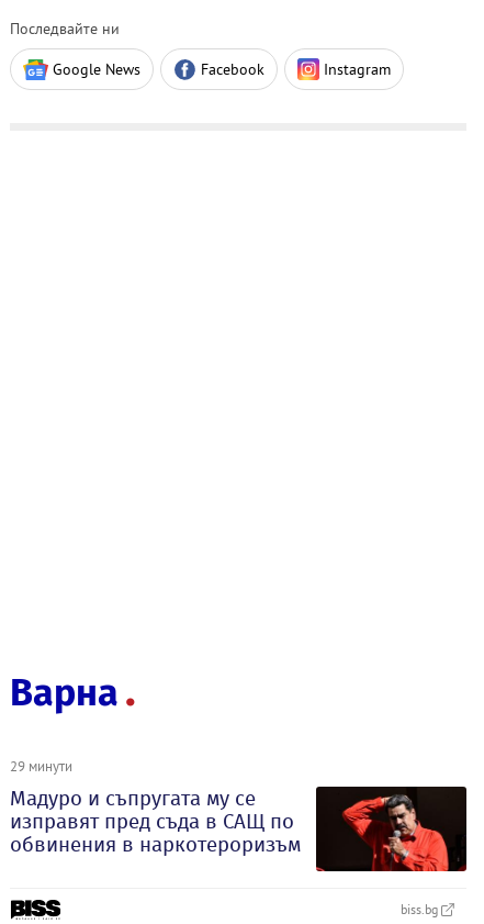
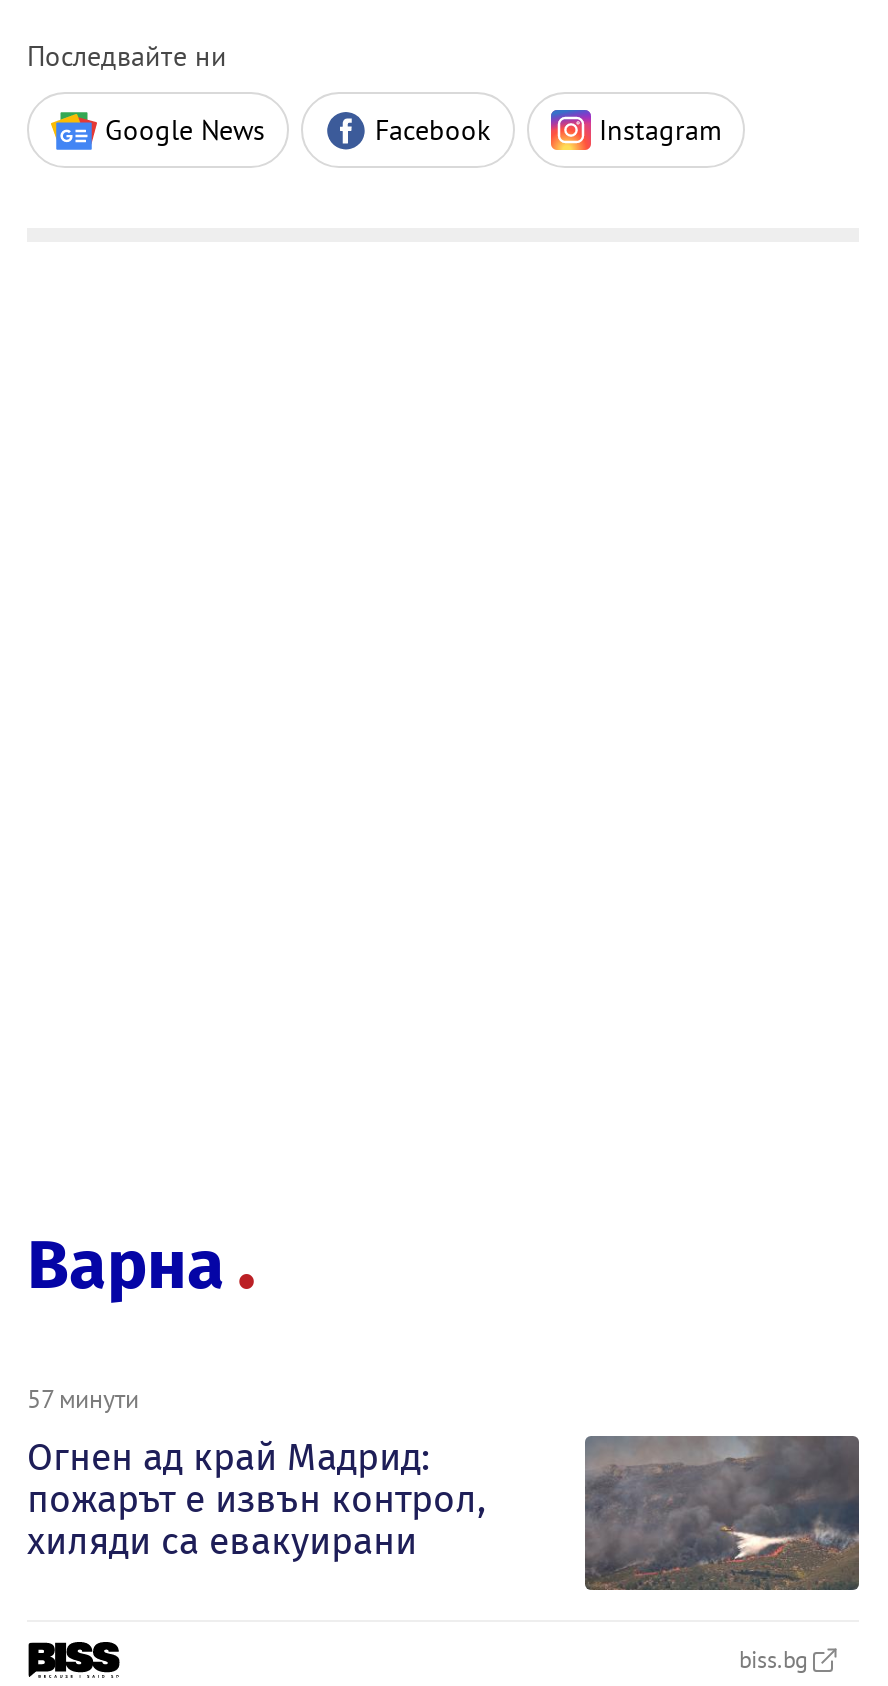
- 29 минути
- Мадуро и съпругата му се
- изправят пред съда в САЩ по
- обвинения в наркотероризъм
+ 57 минути
+ Огнен ад край Мадрид:
+ пожарът е извън контрол,
+ хиляди са евакуирани

- [image]
+ [image]
